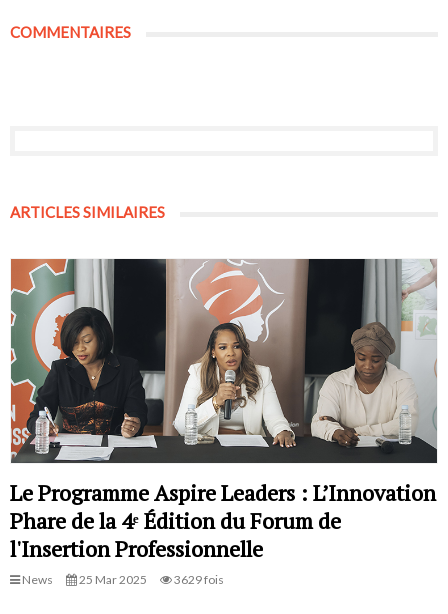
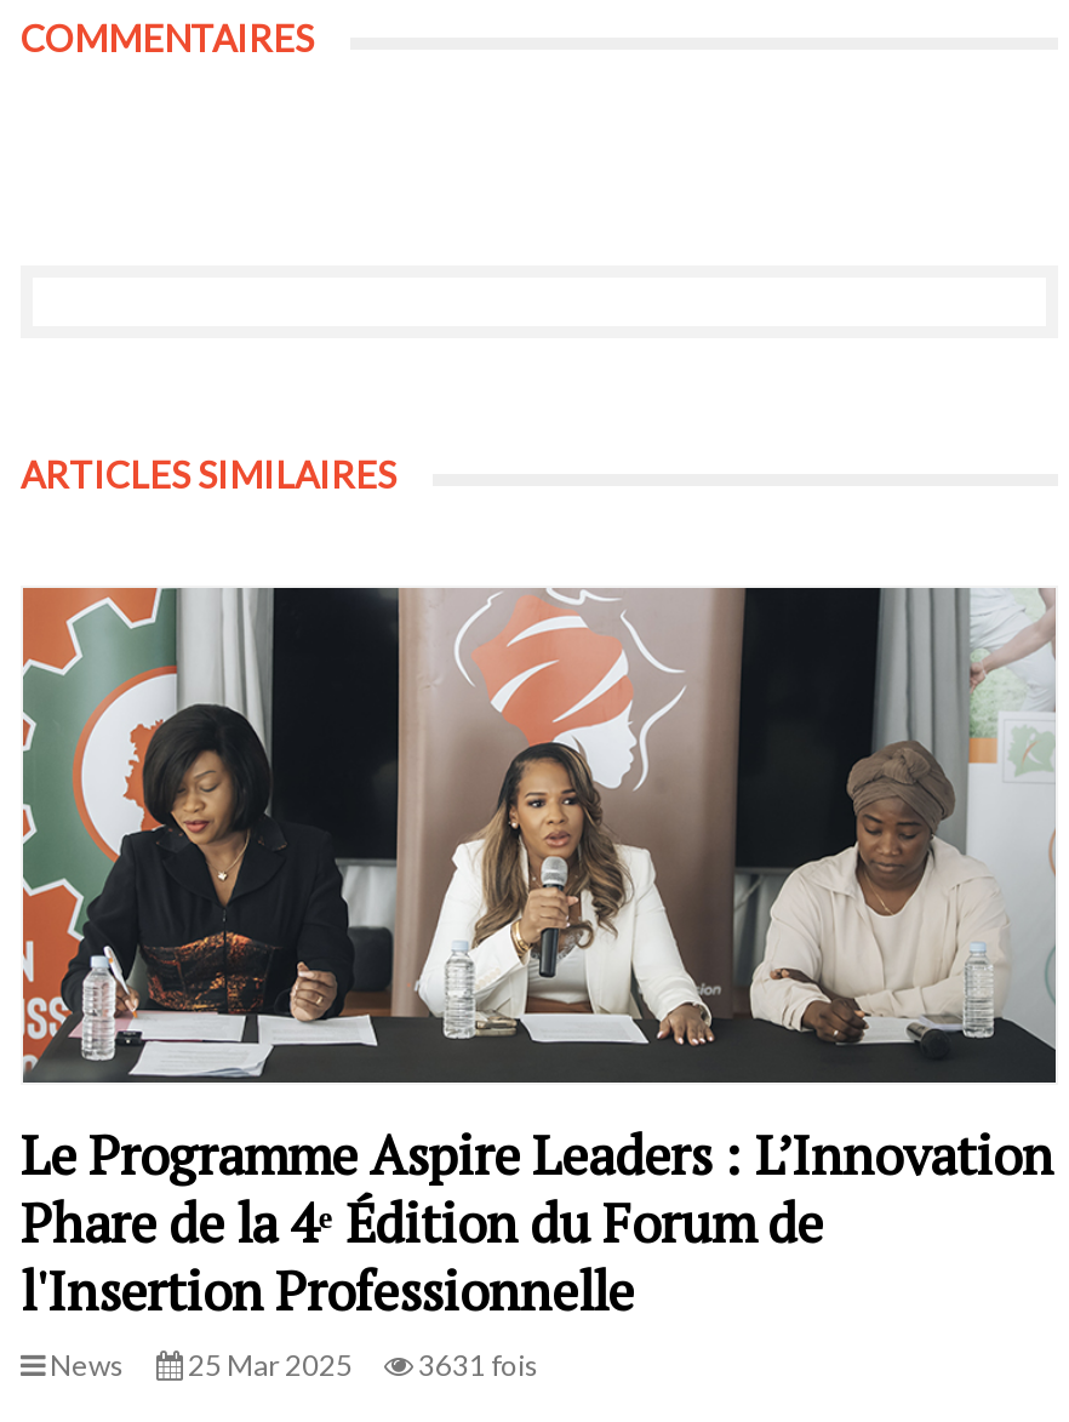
- News 25 Mar 2025 3629 fois
+ News 25 Mar 2025 3631 fois
